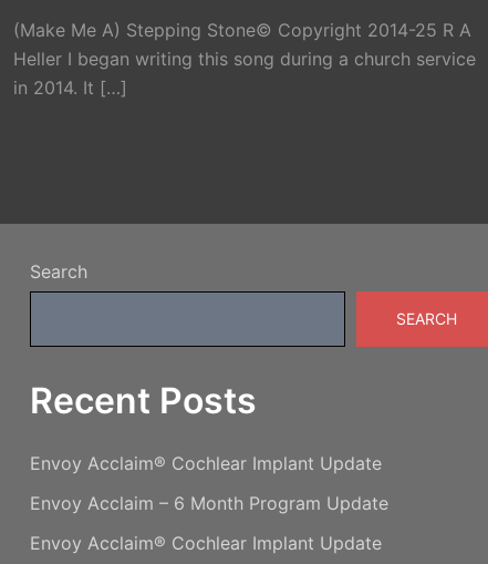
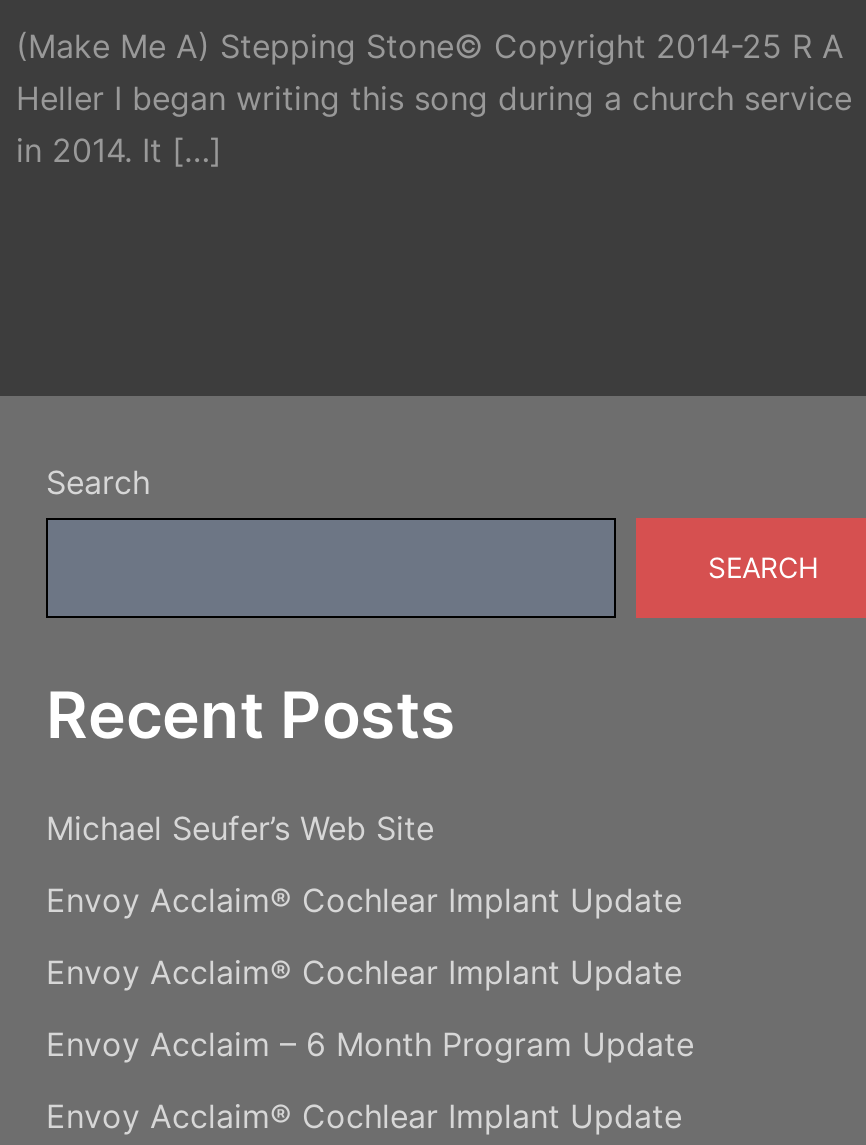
+ Michael Seufer’s Web Site
+ Envoy Acclaim® Cochlear Implant Update
